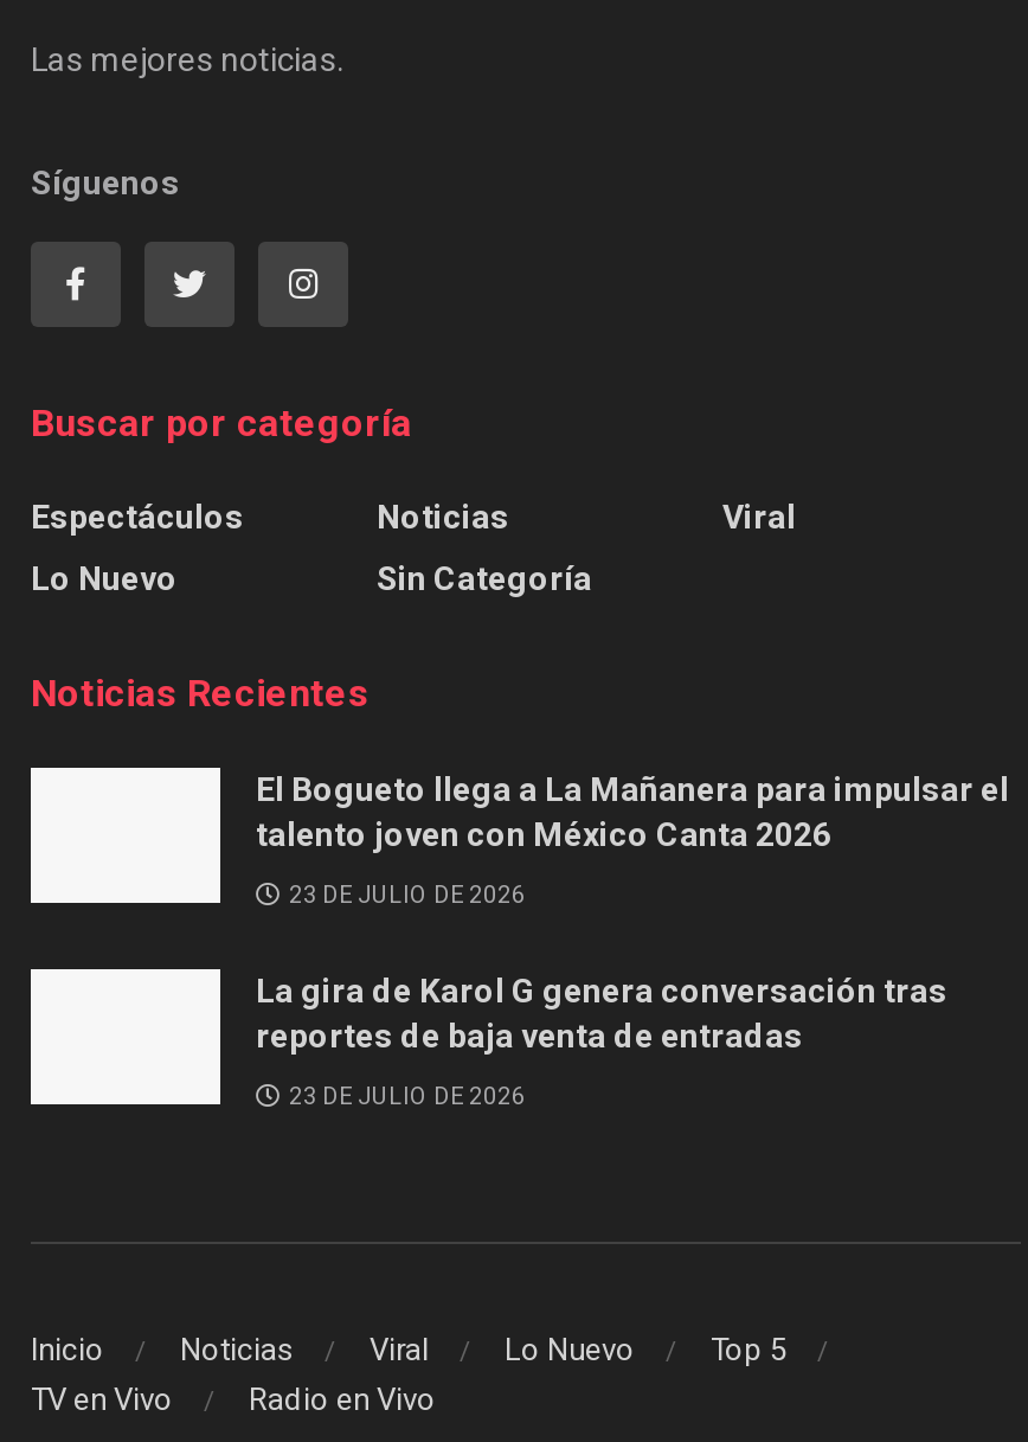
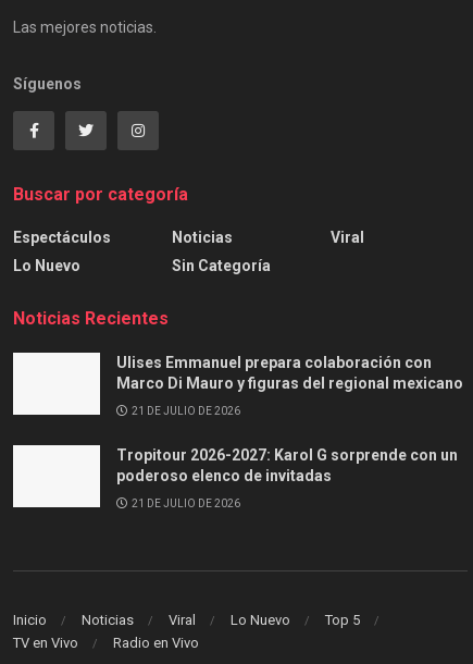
- El Bogueto llega a La Mañanera para impulsar el
- talento joven con México Canta 2026
+ Ulises Emmanuel prepara colaboración con
+ Marco Di Mauro y figuras del regional mexicano

- 23 DE JULIO DE 2026
+ 21 DE JULIO DE 2026

- La gira de Karol G genera conversación tras
- reportes de baja venta de entradas
+ Tropitour 2026-2027: Karol G sorprende con un
+ poderoso elenco de invitadas

- 23 DE JULIO DE 2026
+ 21 DE JULIO DE 2026
